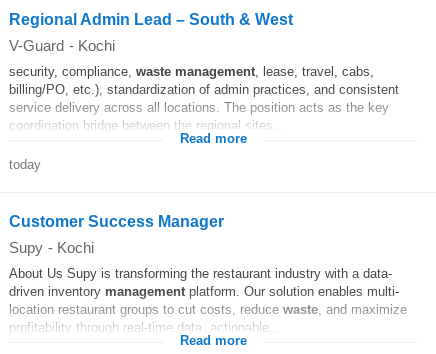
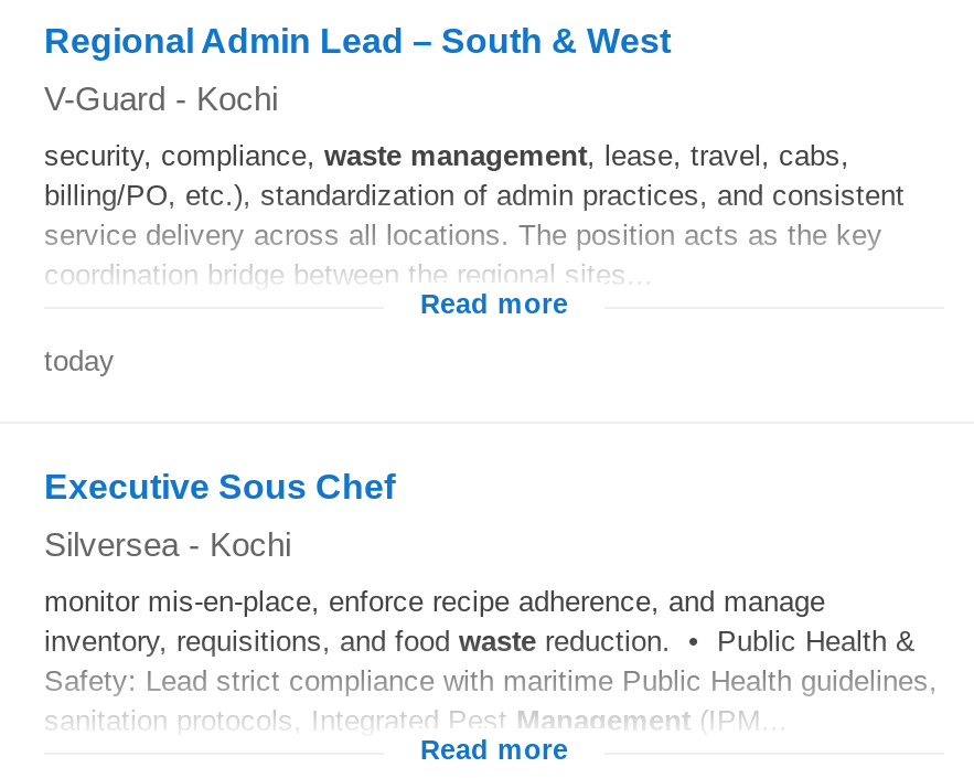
- Customer Success Manager
+ Executive Sous Chef

- Supy - Kochi
+ Silversea - Kochi

- About Us Supy is transforming the restaurant industry with a data-
- driven inventory management platform. Our solution enables multi-
- location restaurant groups to cut costs, reduce waste, and maximize
- profitability through real-time data, actionable...
+ monitor mis-en-place, enforce recipe adherence, and manage
+ inventory, requisitions, and food waste reduction. • Public Health &
+ Safety: Lead strict compliance with maritime Public Health guidelines,
+ sanitation protocols, Integrated Pest Management (IPM...
